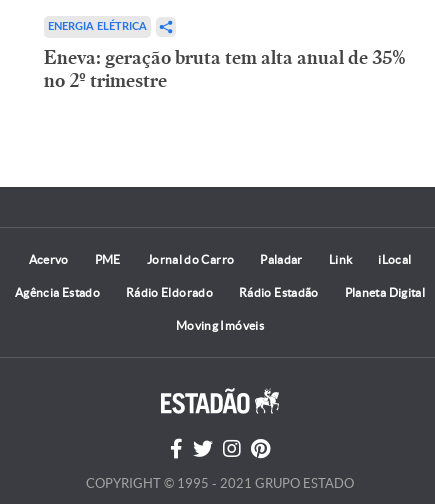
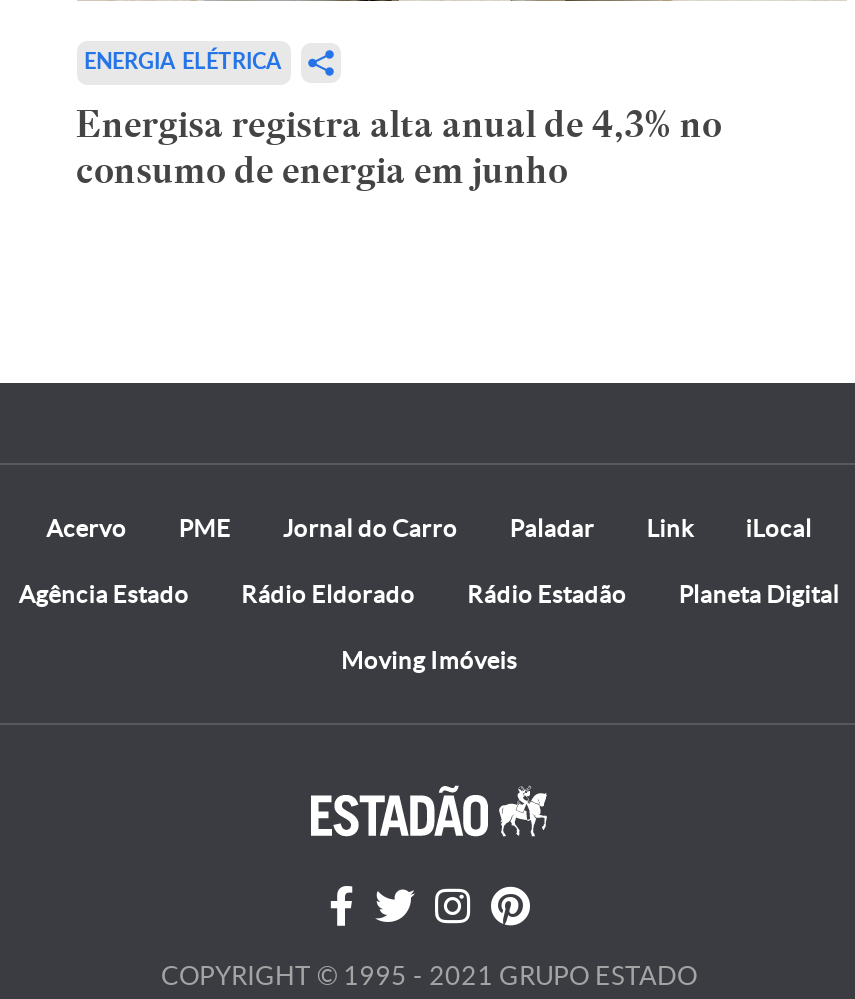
- Eneva: geração bruta tem alta anual de 35%
- no 2º trimestre
+ Energisa registra alta anual de 4,3% no
+ consumo de energia em junho
